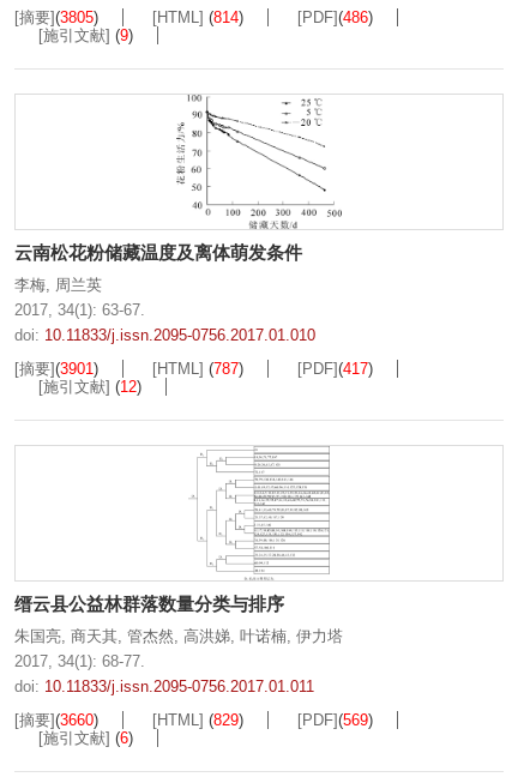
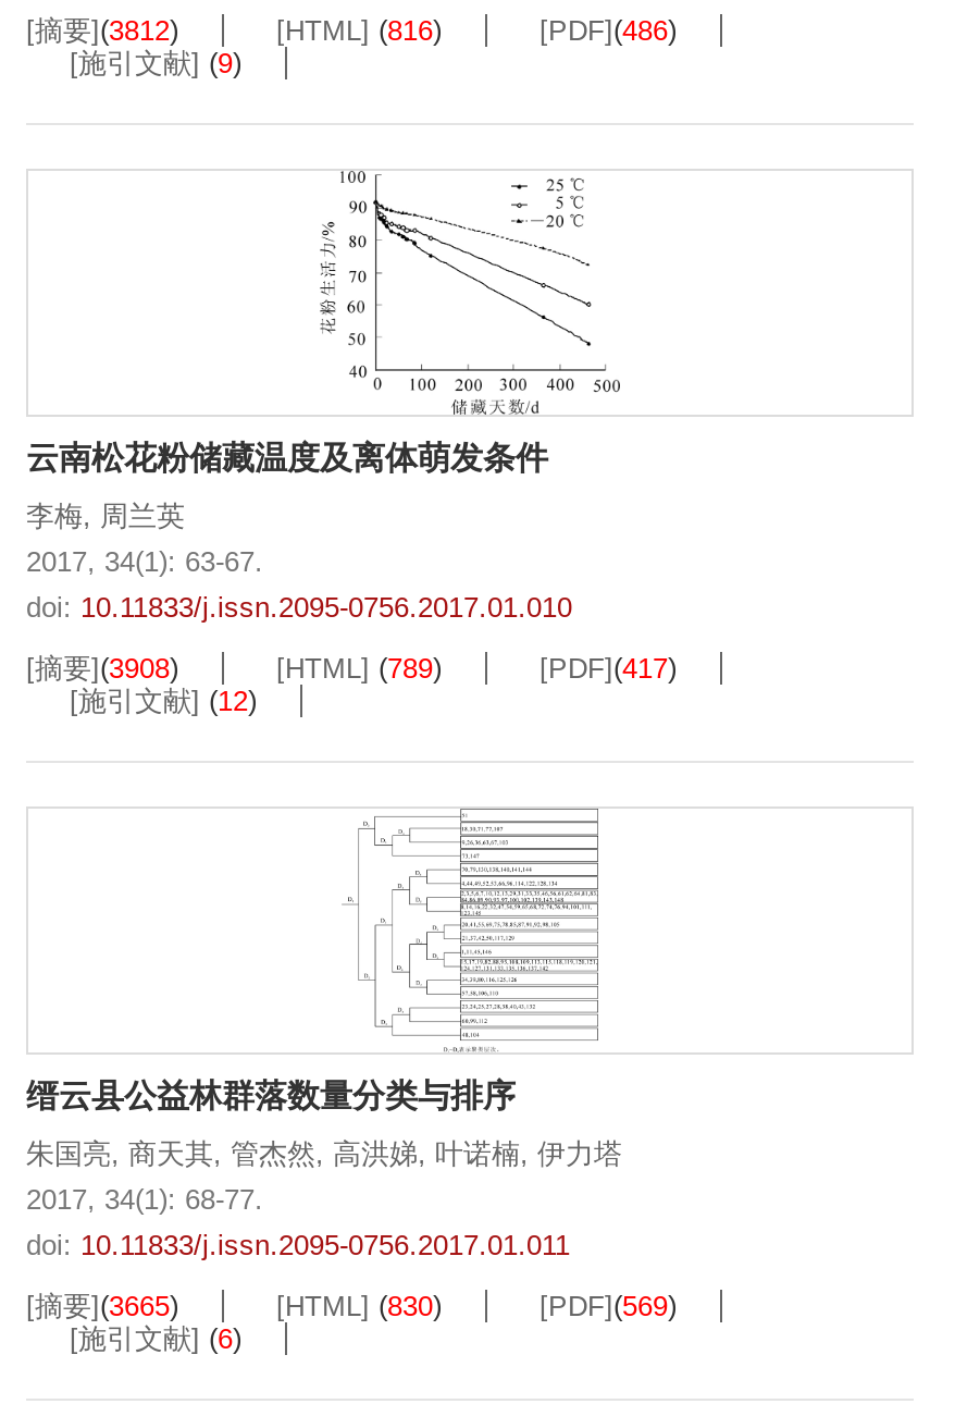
- [摘要](3805)
+ [摘要](3812)

- [HTML] (814)
+ [HTML] (816)

- [摘要](3901)
+ [摘要](3908)

- [HTML] (787)
+ [HTML] (789)

- [摘要](3660)
+ [摘要](3665)

- [HTML] (829)
+ [HTML] (830)
